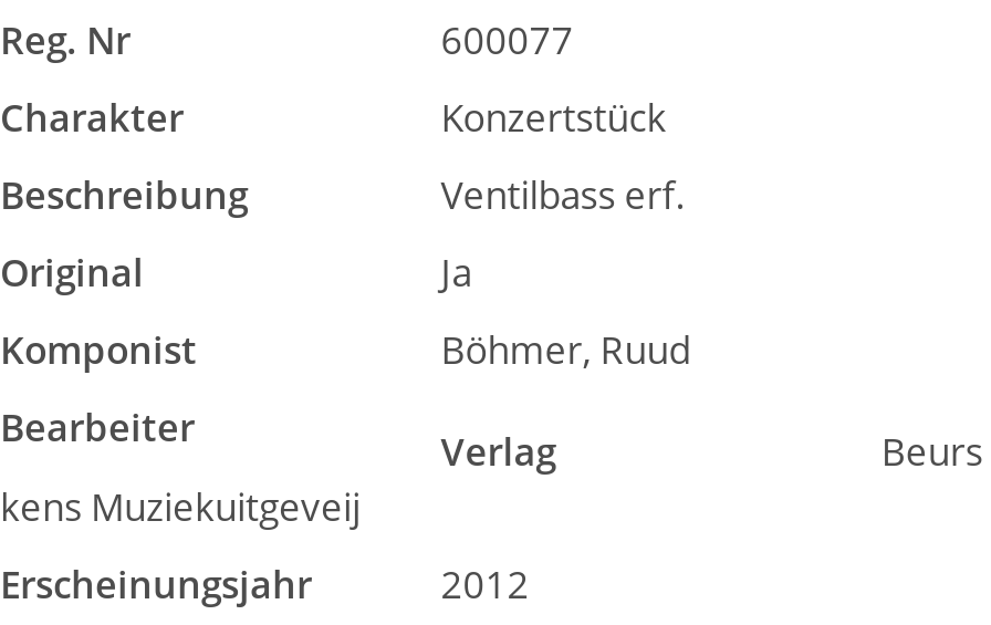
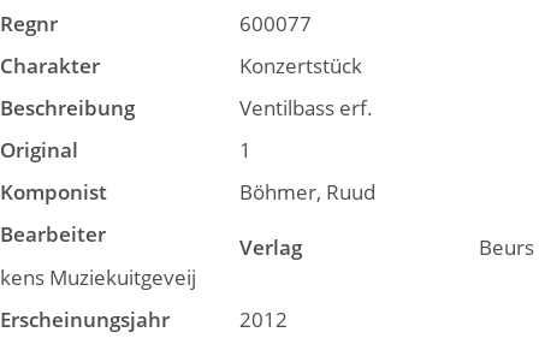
- Reg. Nr
+ Regnr

- Ja
+ 1
